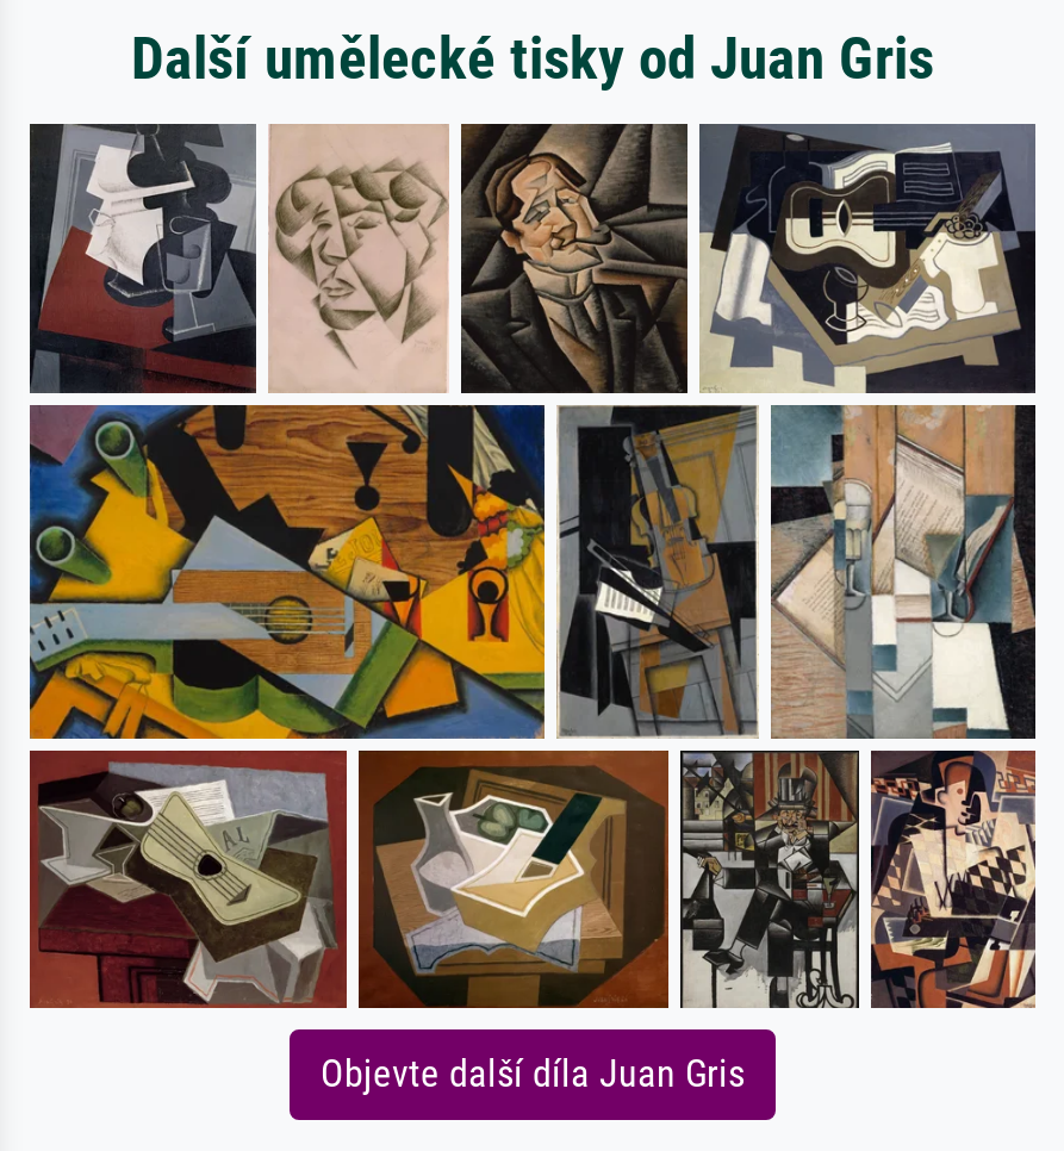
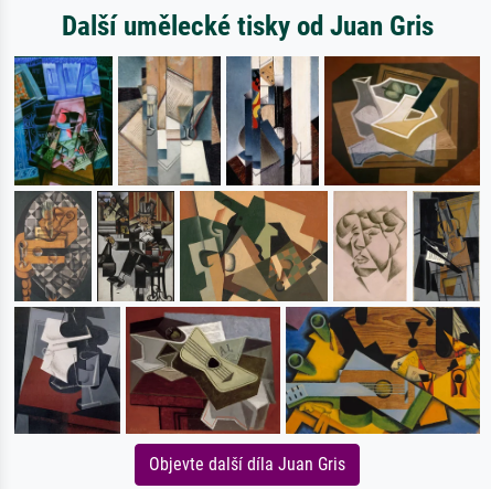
- [image]
+ [image]
